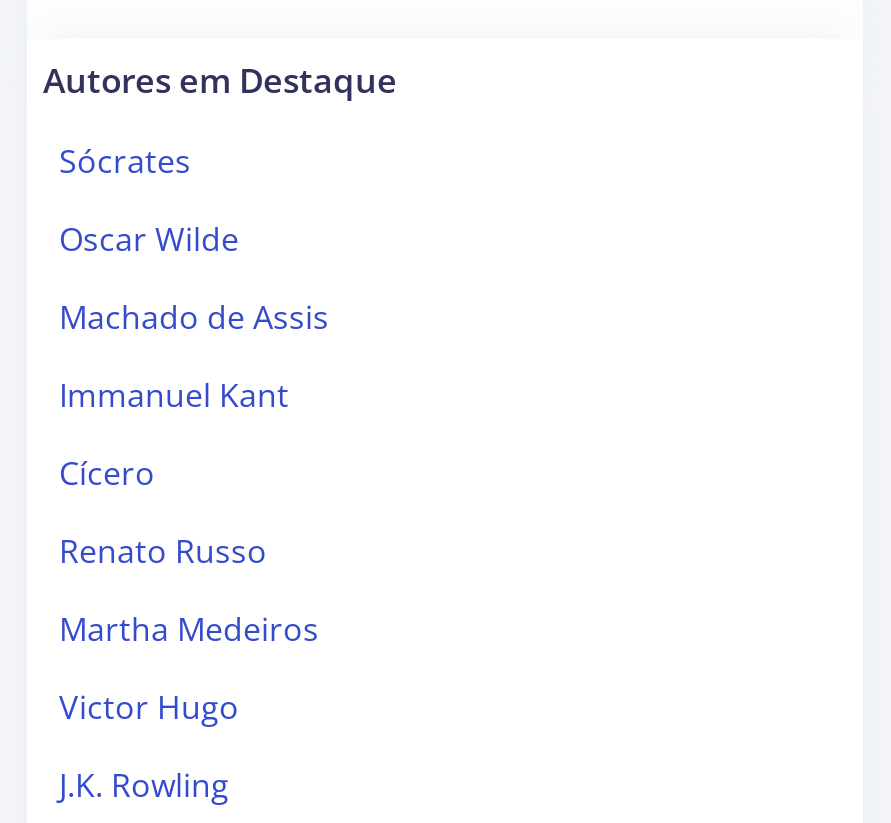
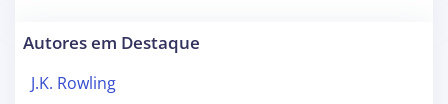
- Sócrates
- Oscar Wilde
- Machado de Assis
- Immanuel Kant
- Cícero
- Renato Russo
- Martha Medeiros
- Victor Hugo
